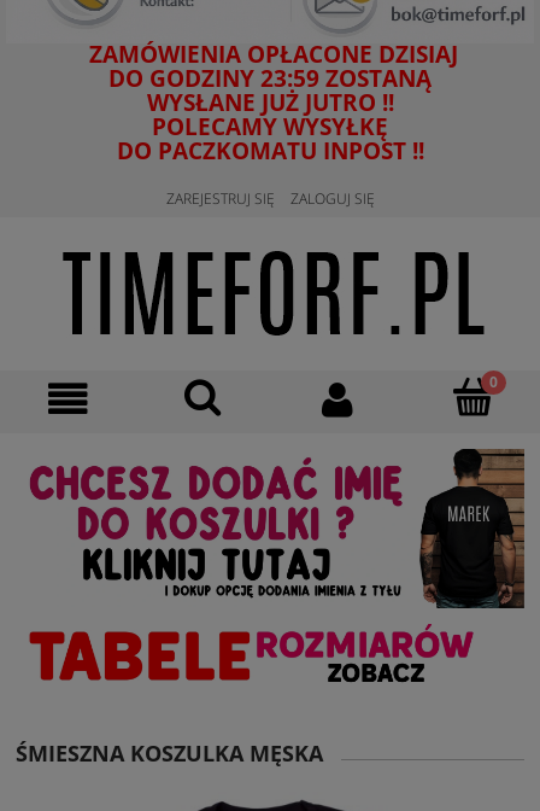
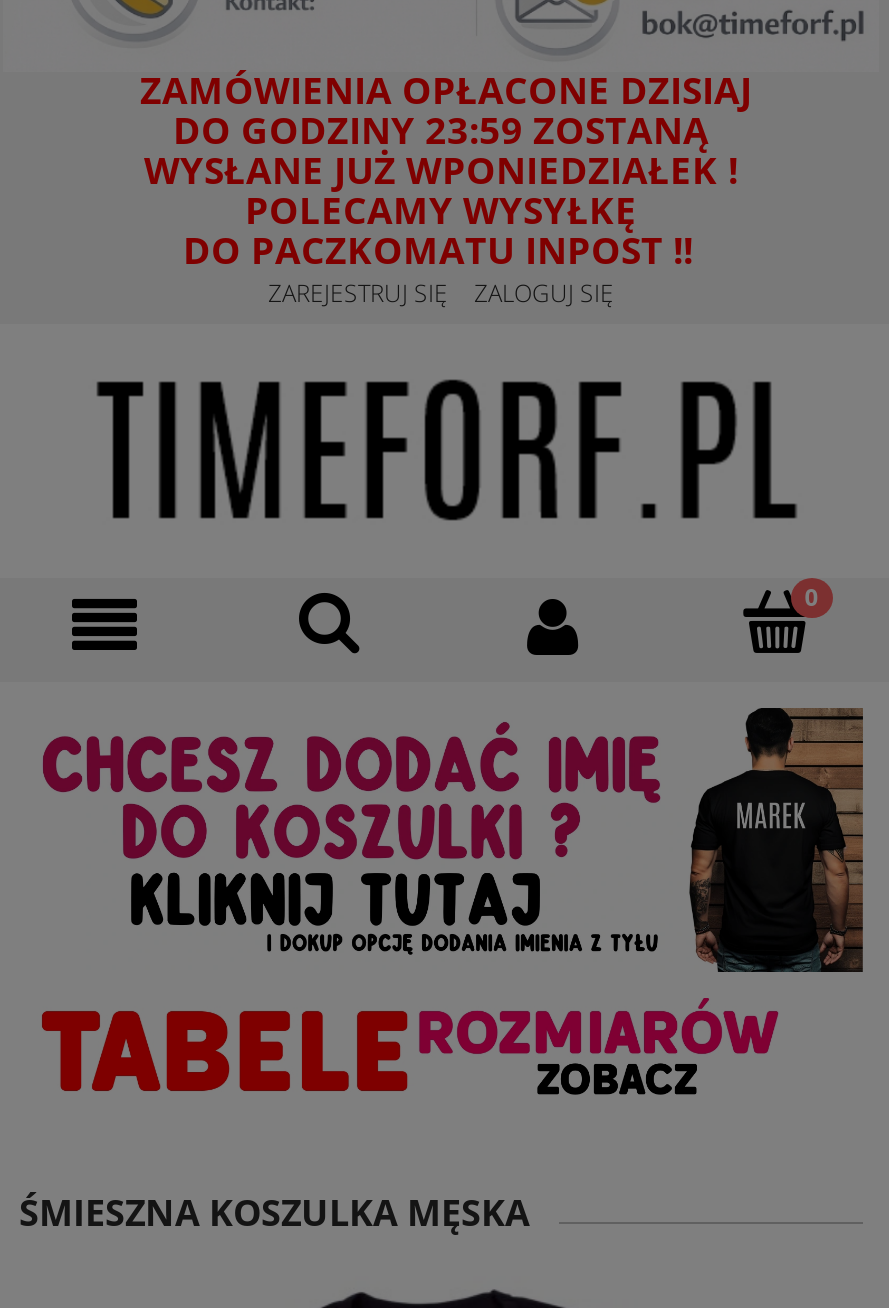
- WYSŁANE JUŻ JUTRO !!
+ WYSŁANE JUŻ WPONIEDZIAŁEK !
